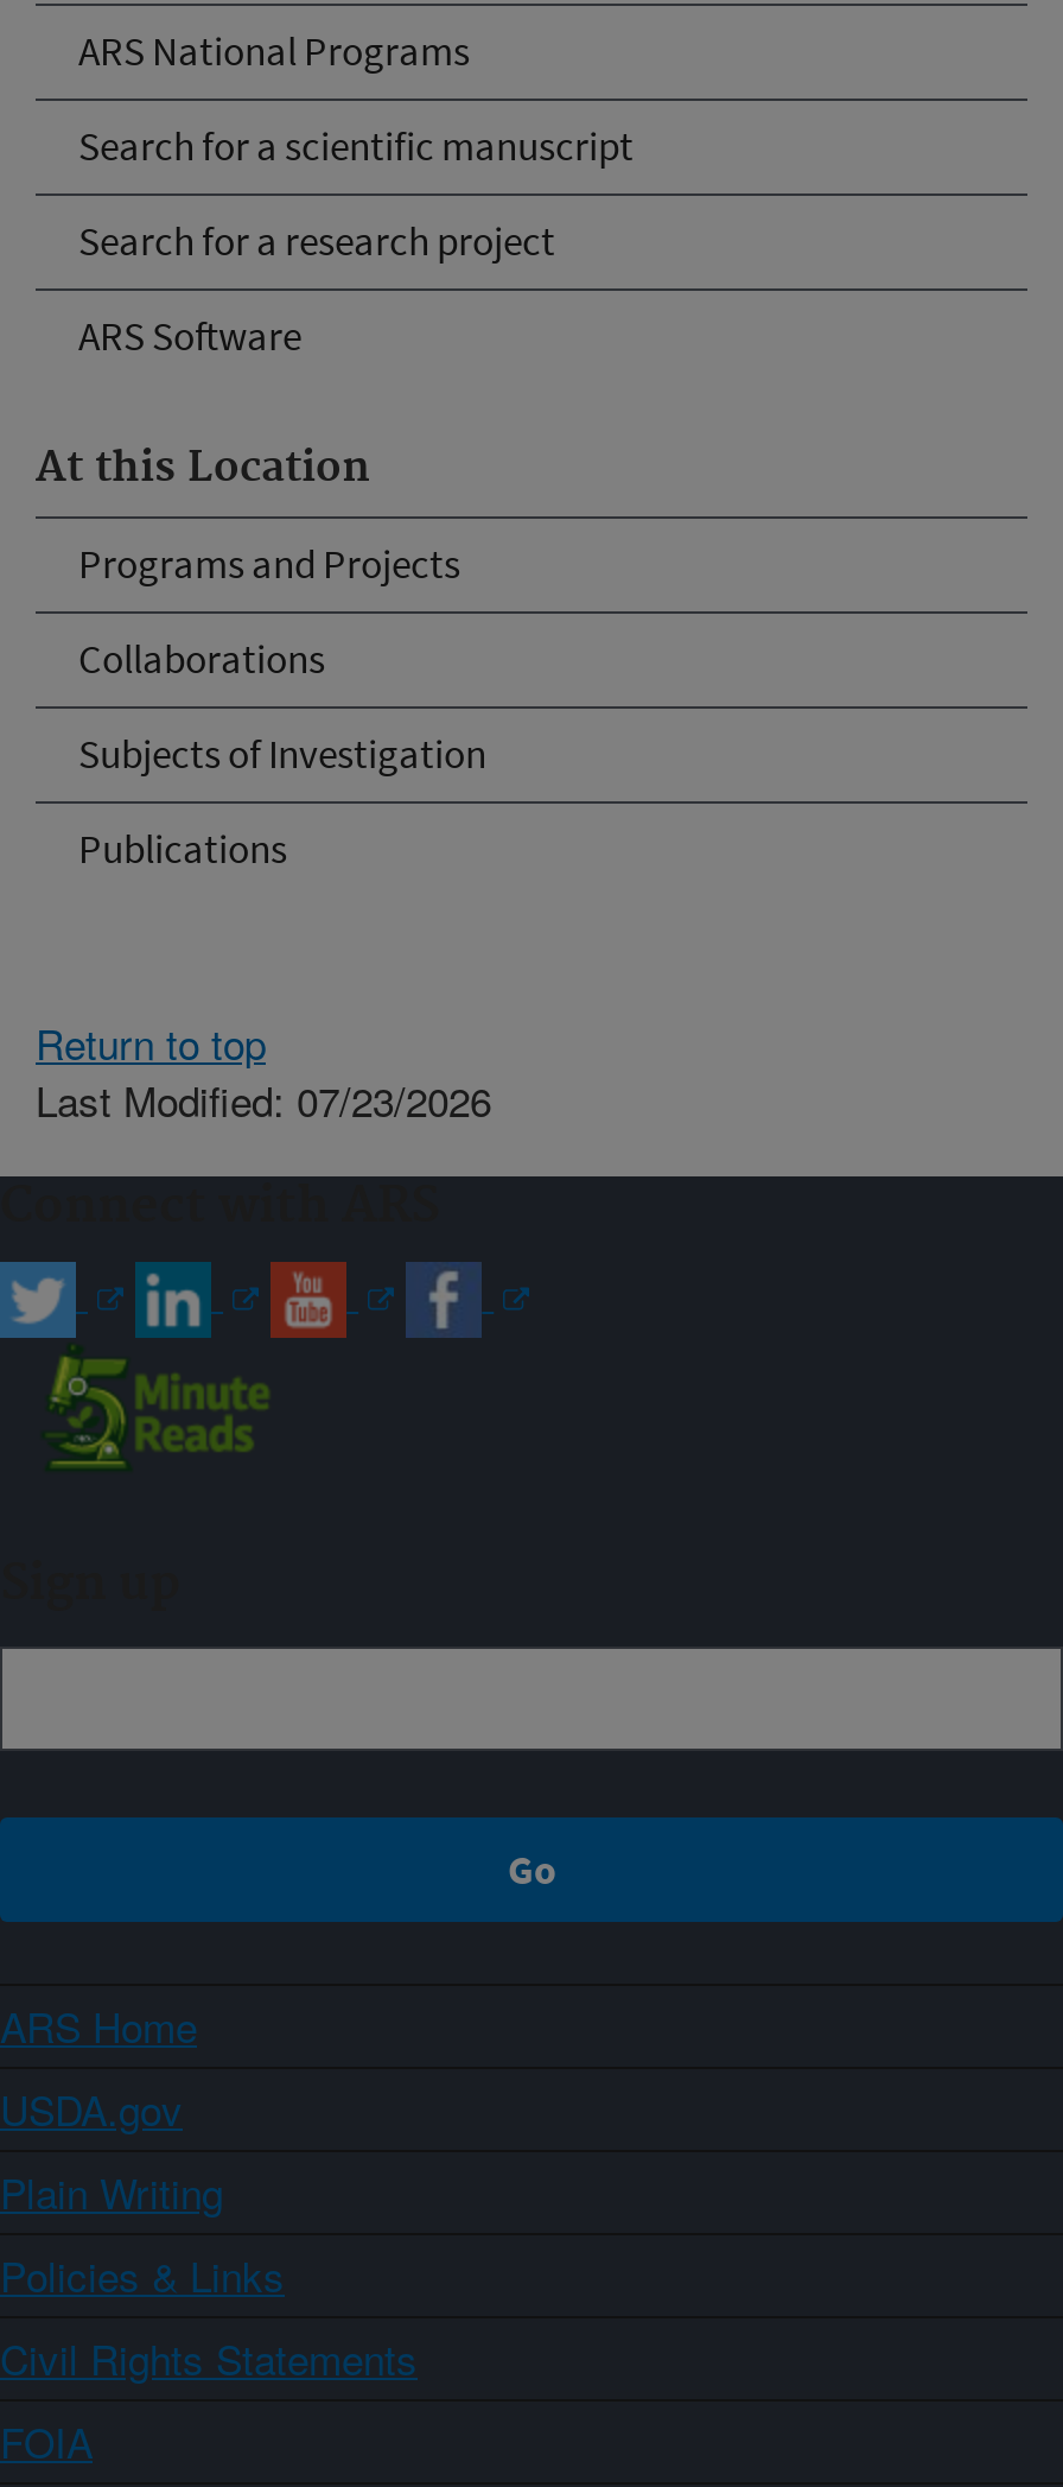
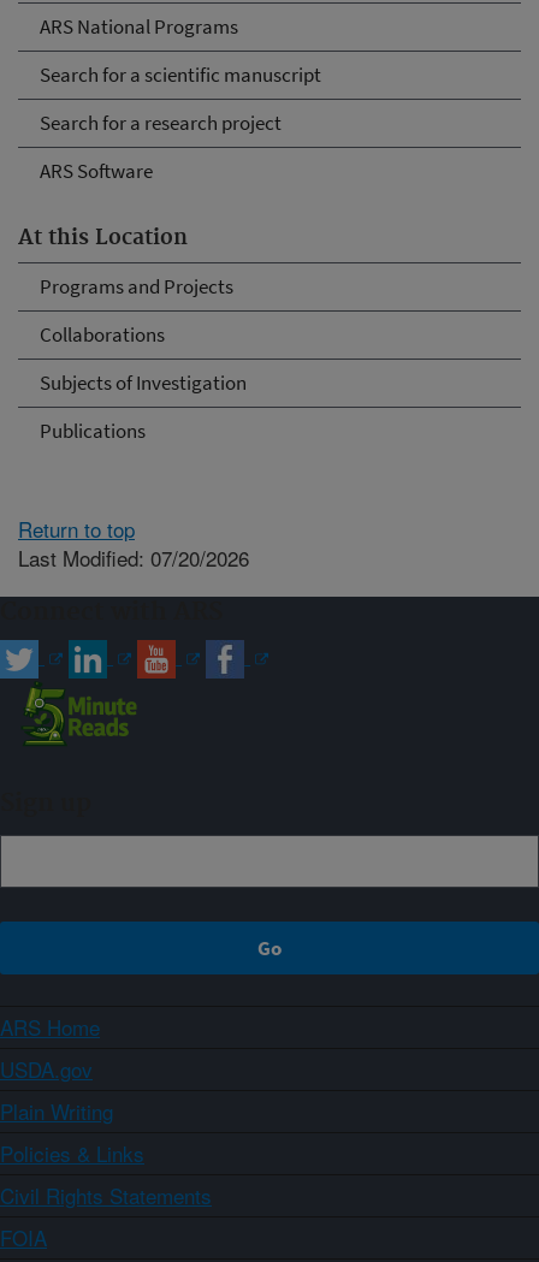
- Last Modified: 07/23/2026
+ Last Modified: 07/20/2026
